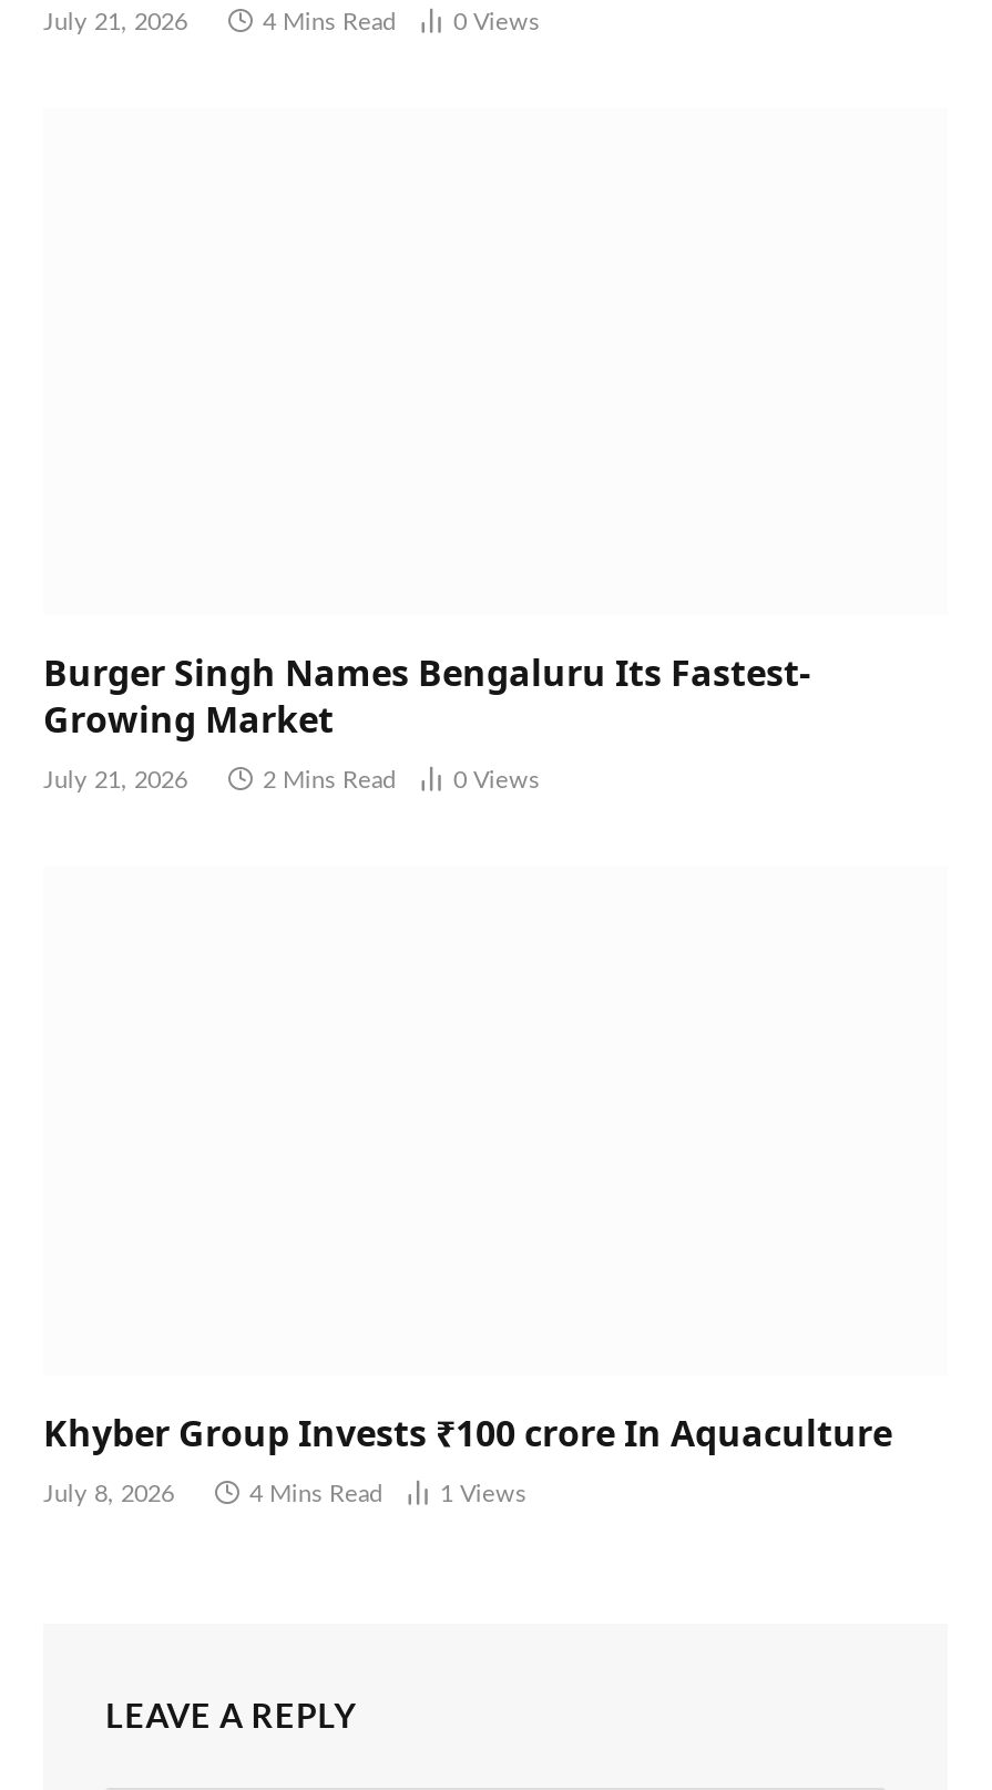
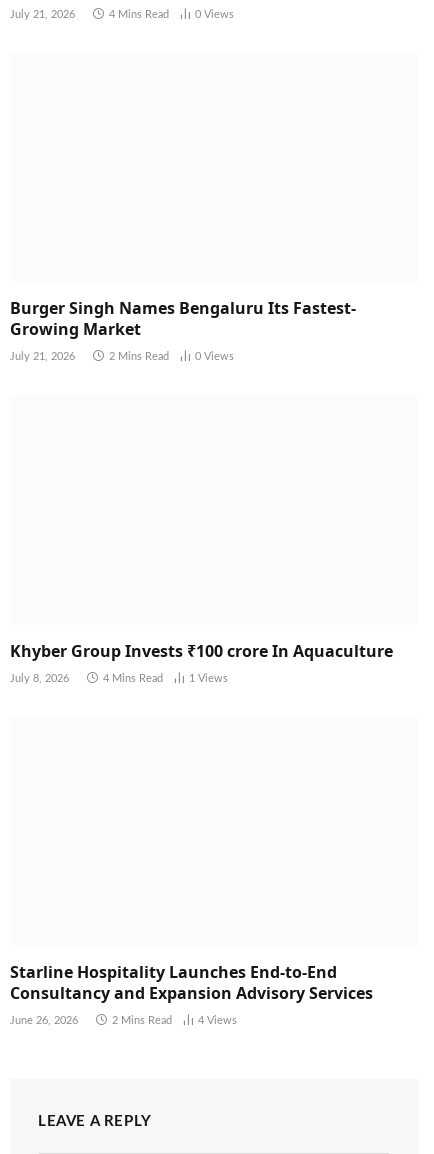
+ Starline Hospitality Launches End-to-End
+ Consultancy and Expansion Advisory Services
+ June 26, 2026
+ 2 Mins Read
+ 4 Views
